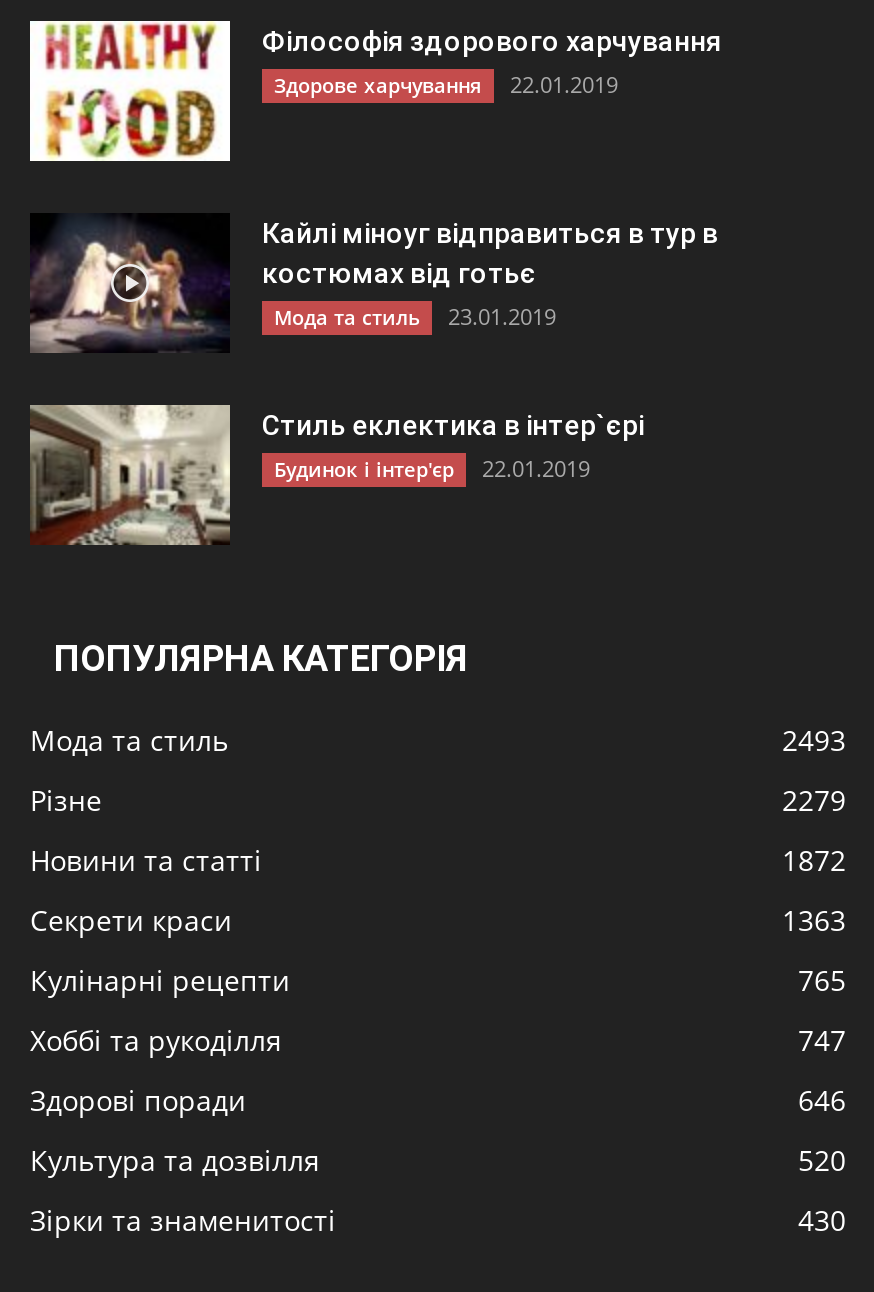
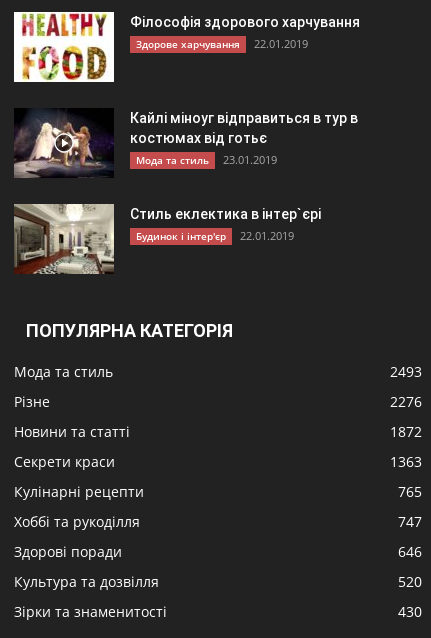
- 2279
+ 2276
